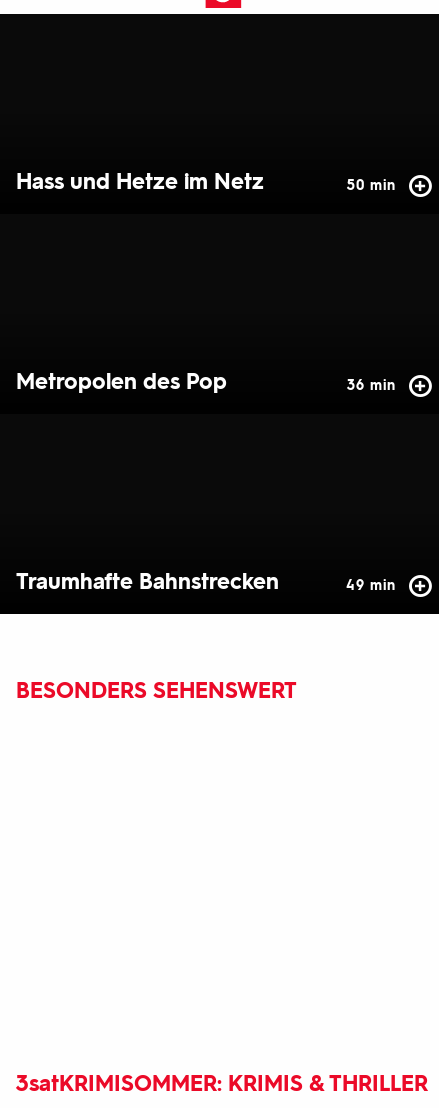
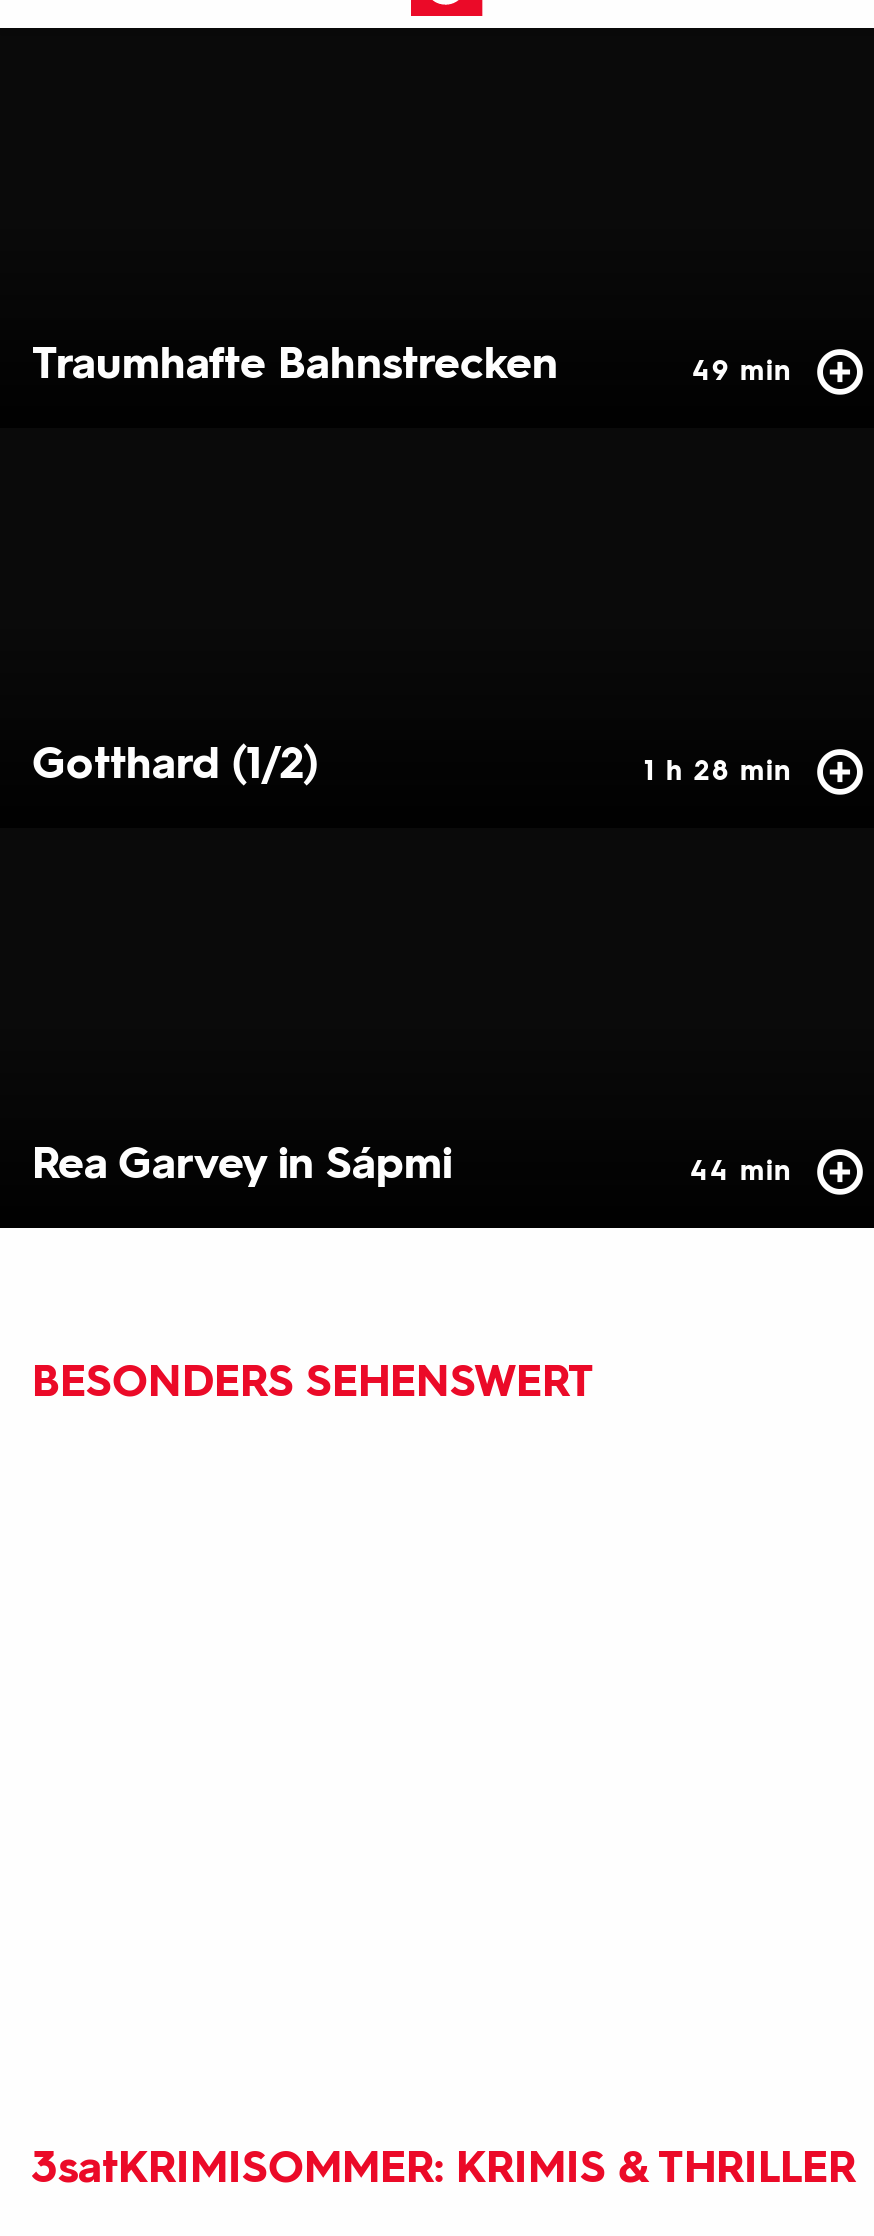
- Hass und Hetze im Netz
- 50 min

- Metropolen des Pop
- 36 min

moved up: Traumhafte Bahnstrecken | 49 min

+ Gotthard (1/2)
+ 1 h 28 min

+ Rea Garvey in Sápmi
+ 44 min
